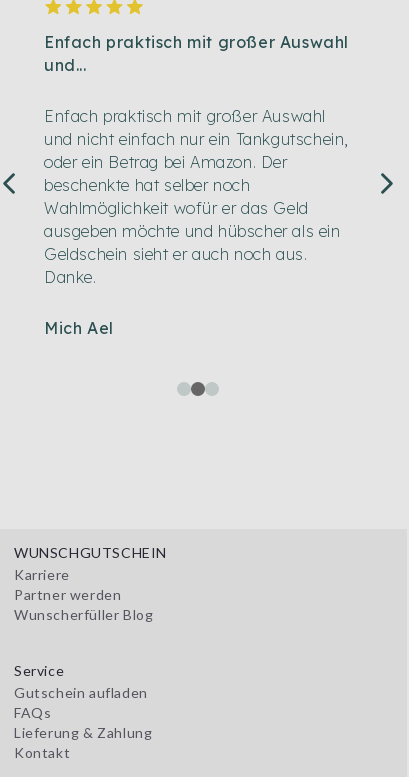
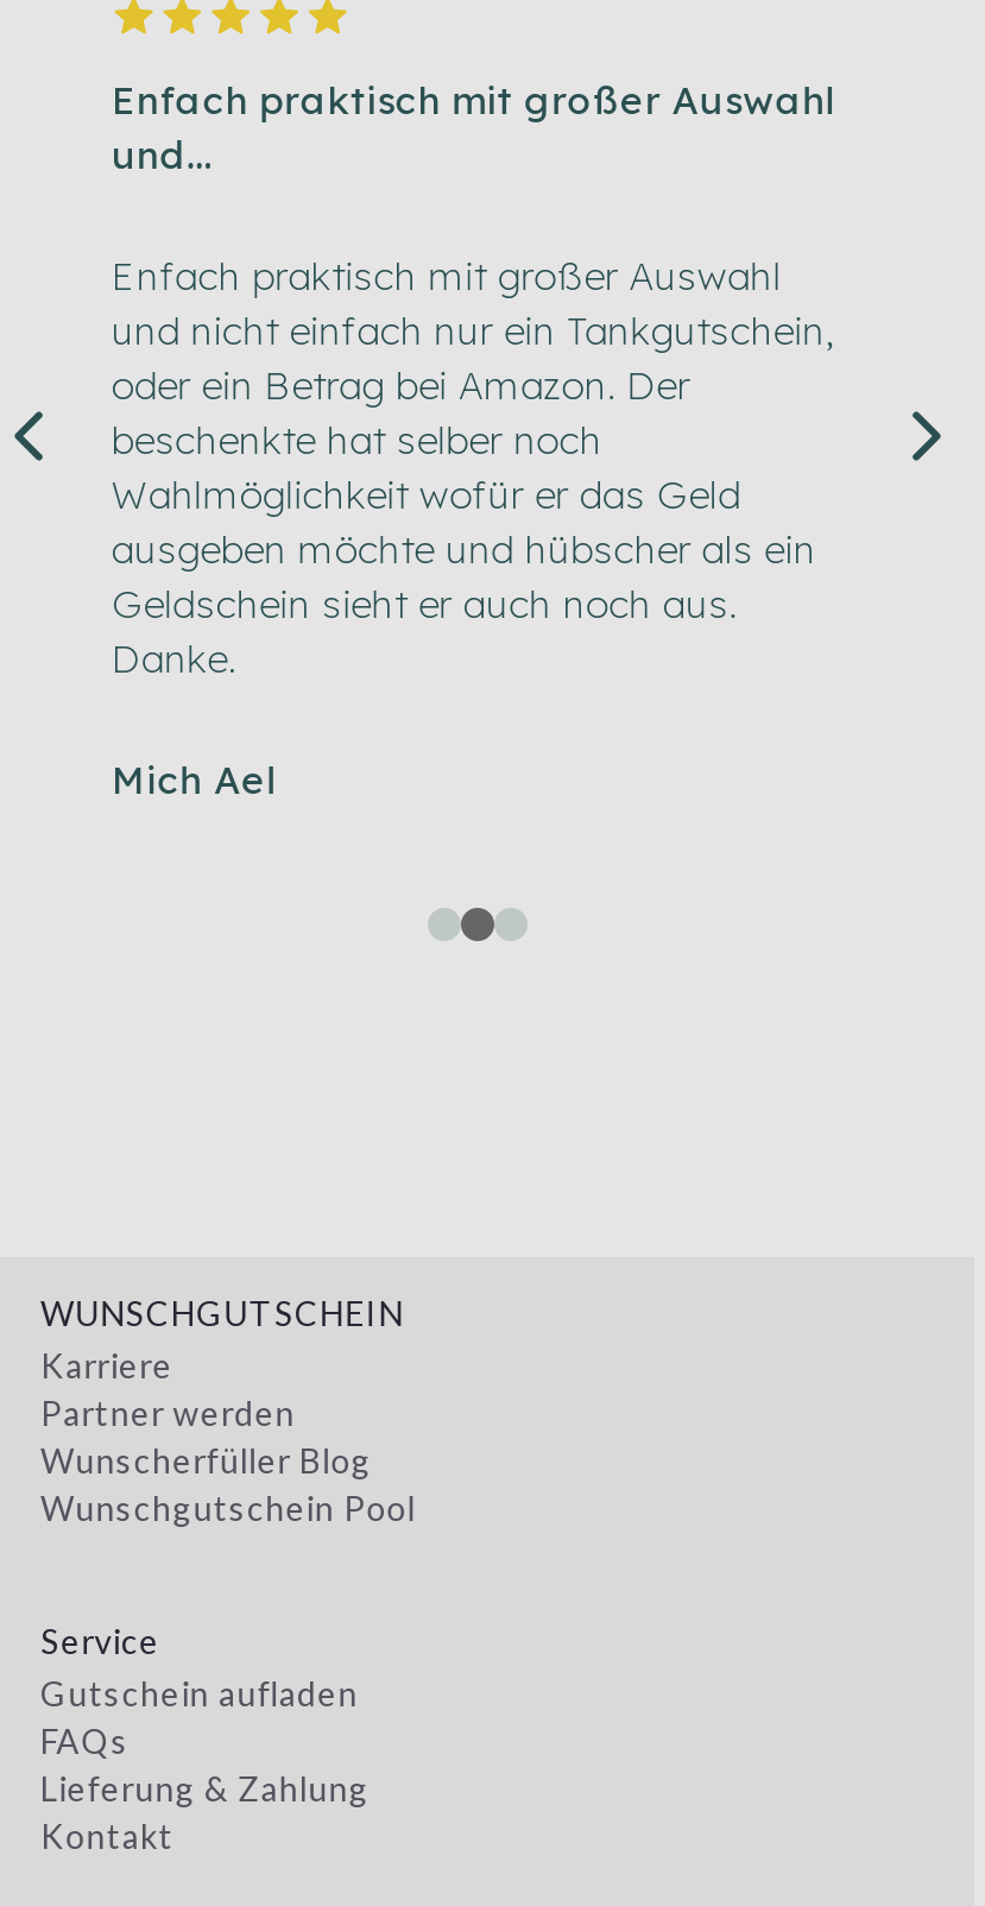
+ Wunschgutschein Pool
